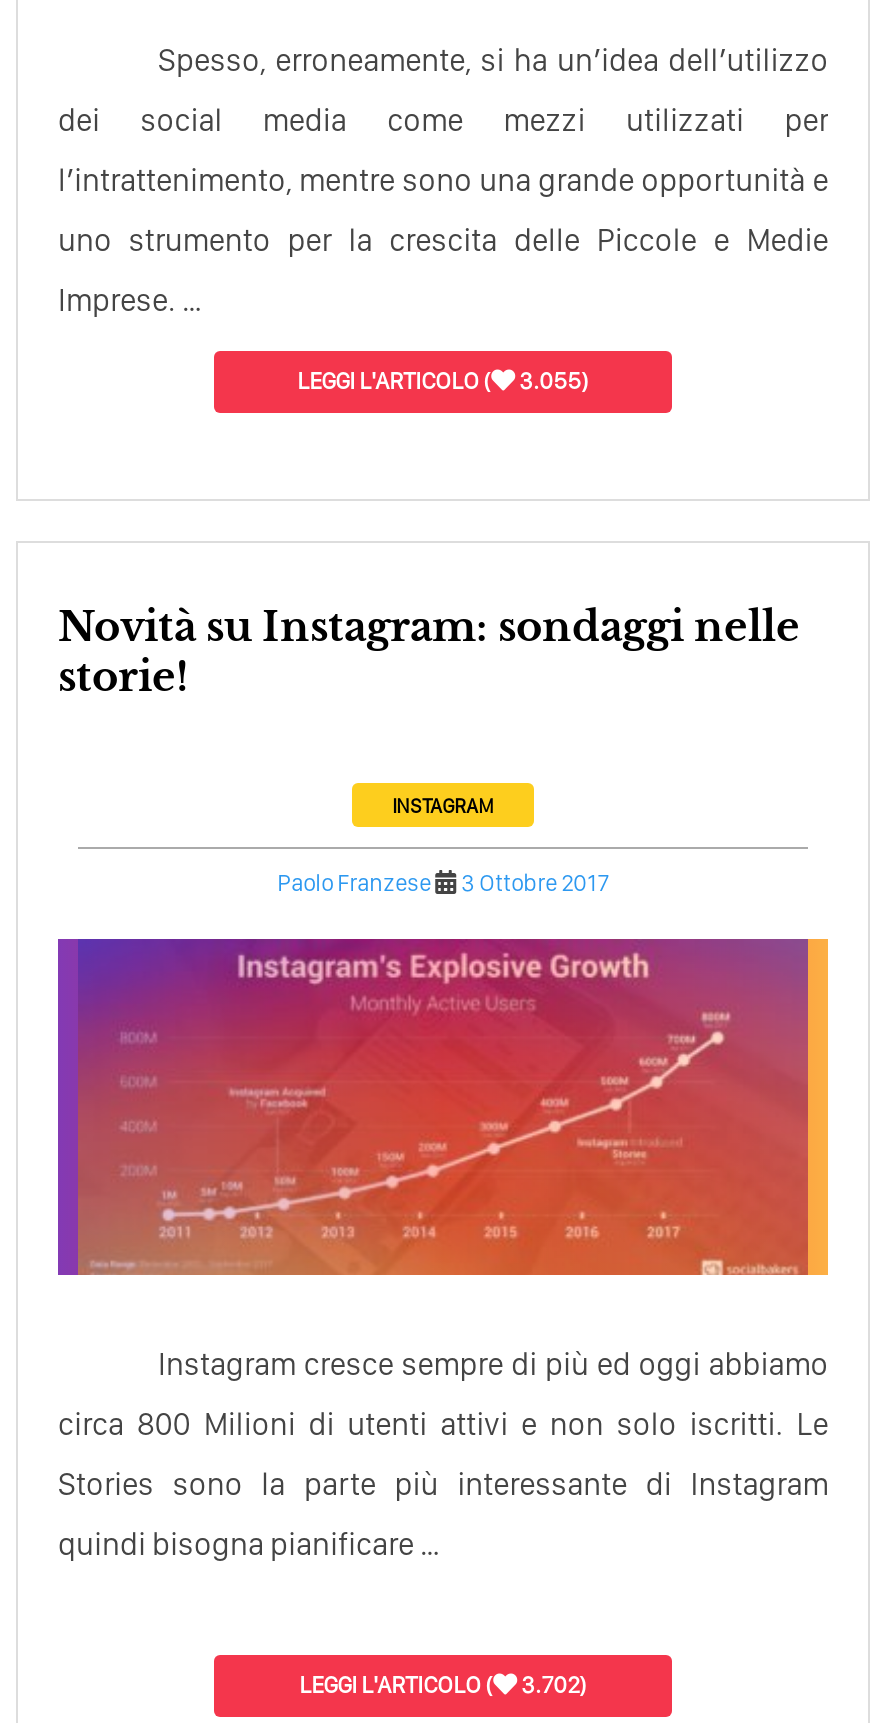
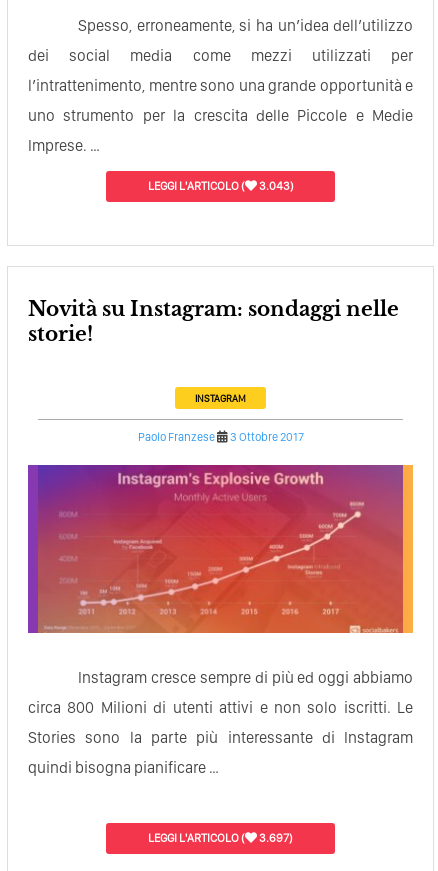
- LEGGI L'ARTICOLO ( 3.055)
+ LEGGI L'ARTICOLO ( 3.043)

- LEGGI L'ARTICOLO ( 3.702)
+ LEGGI L'ARTICOLO ( 3.697)
